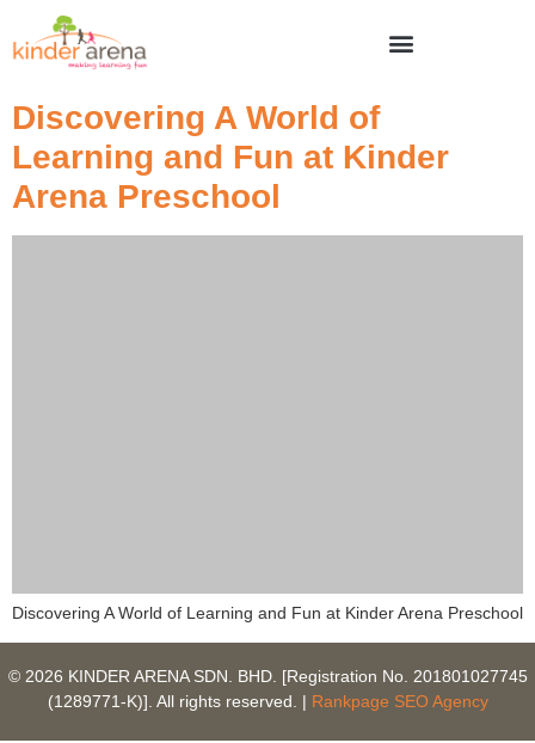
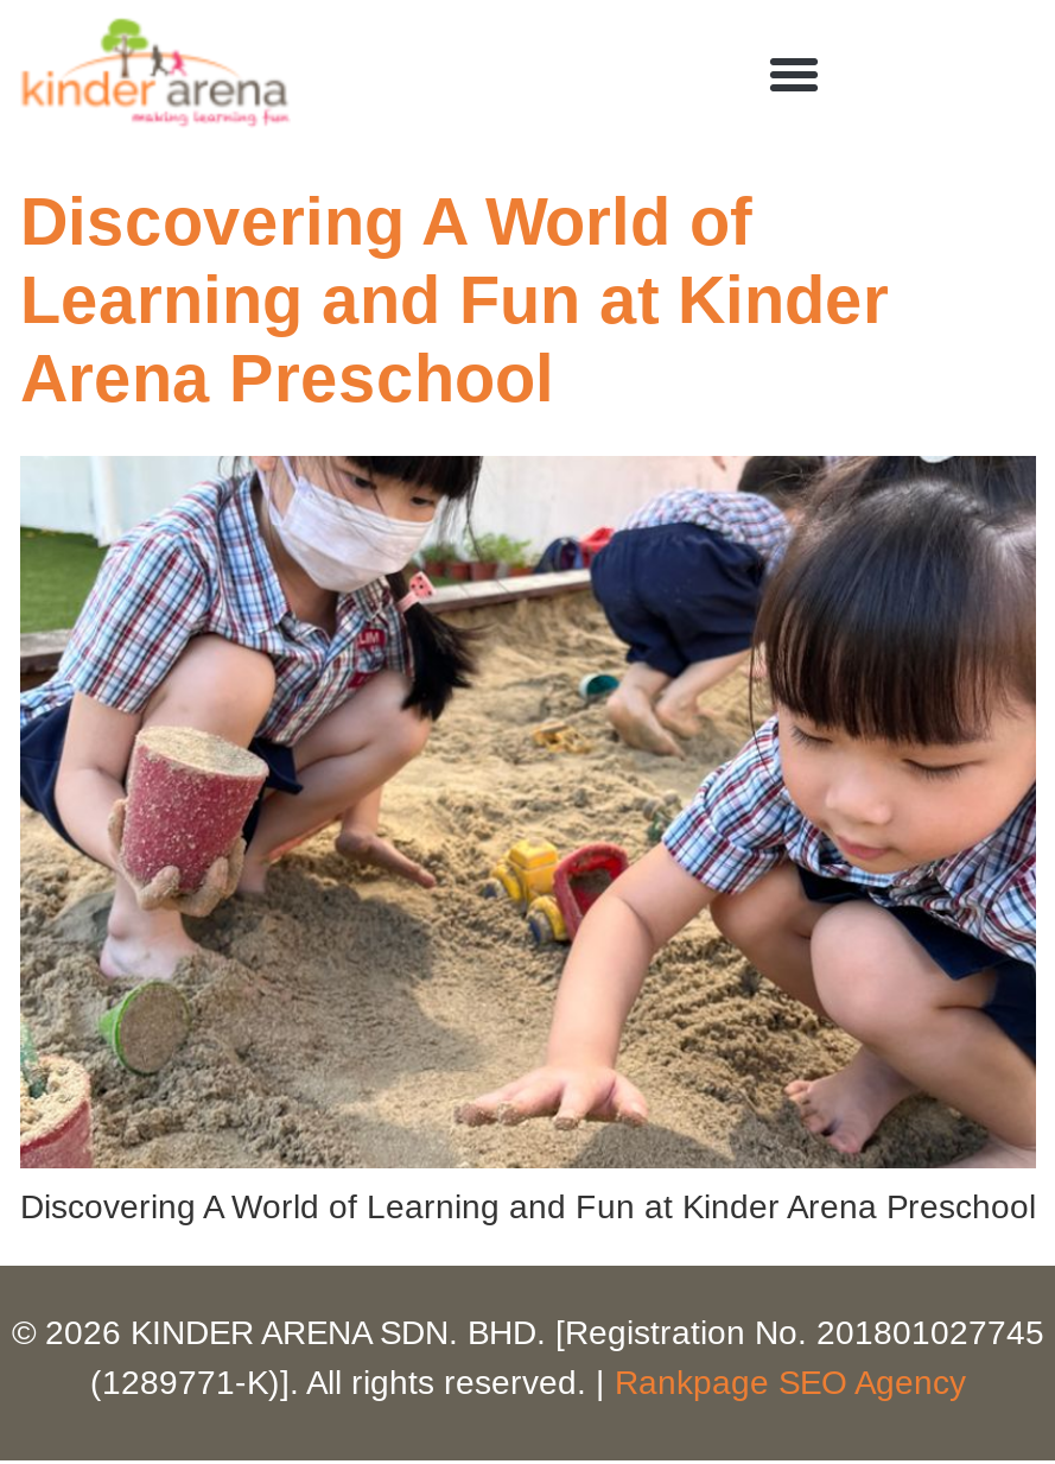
+ [image]
